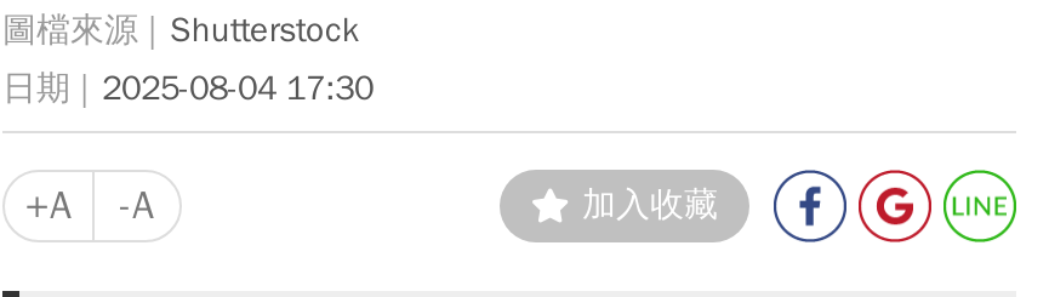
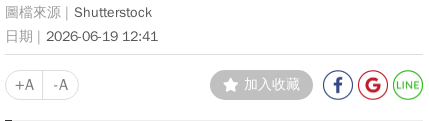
- 2025-08-04 17:30
+ 2026-06-19 12:41
